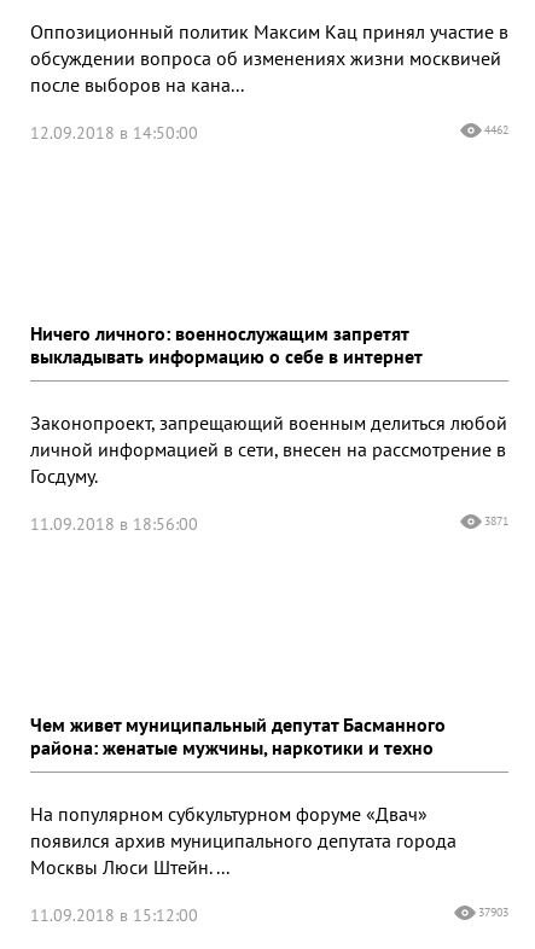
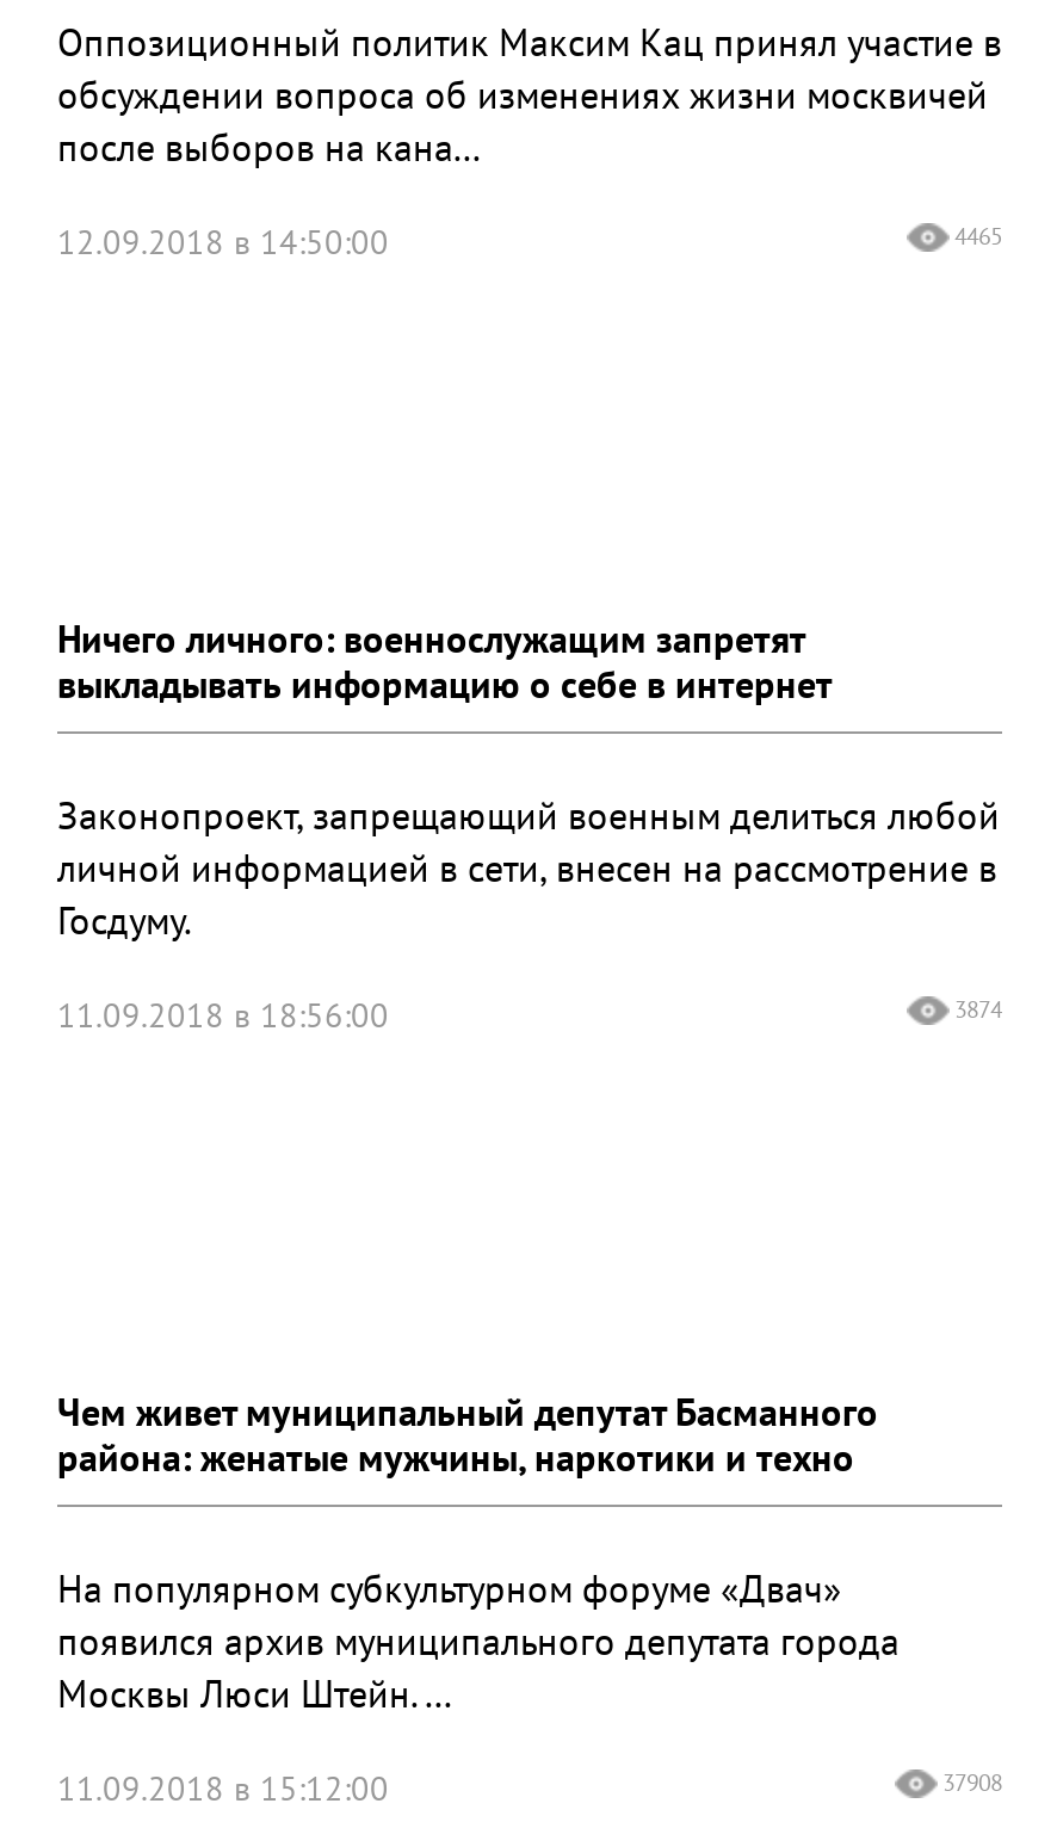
- 4462
+ 4465

- 3871
+ 3874

- 37903
+ 37908
